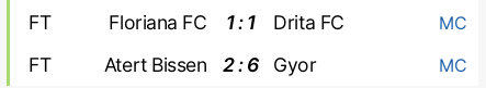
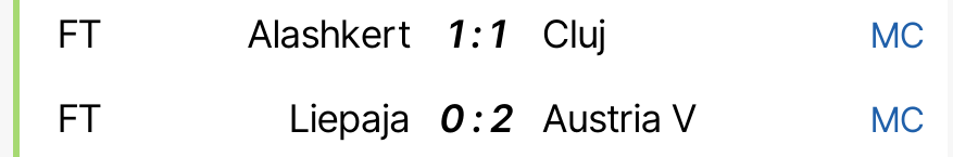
- Floriana FC
+ Alashkert

- Drita FC
+ Cluj

- Atert Bissen
- 2 : 6
- Gyor
+ Liepaja
+ 0 : 2
+ Austria V
